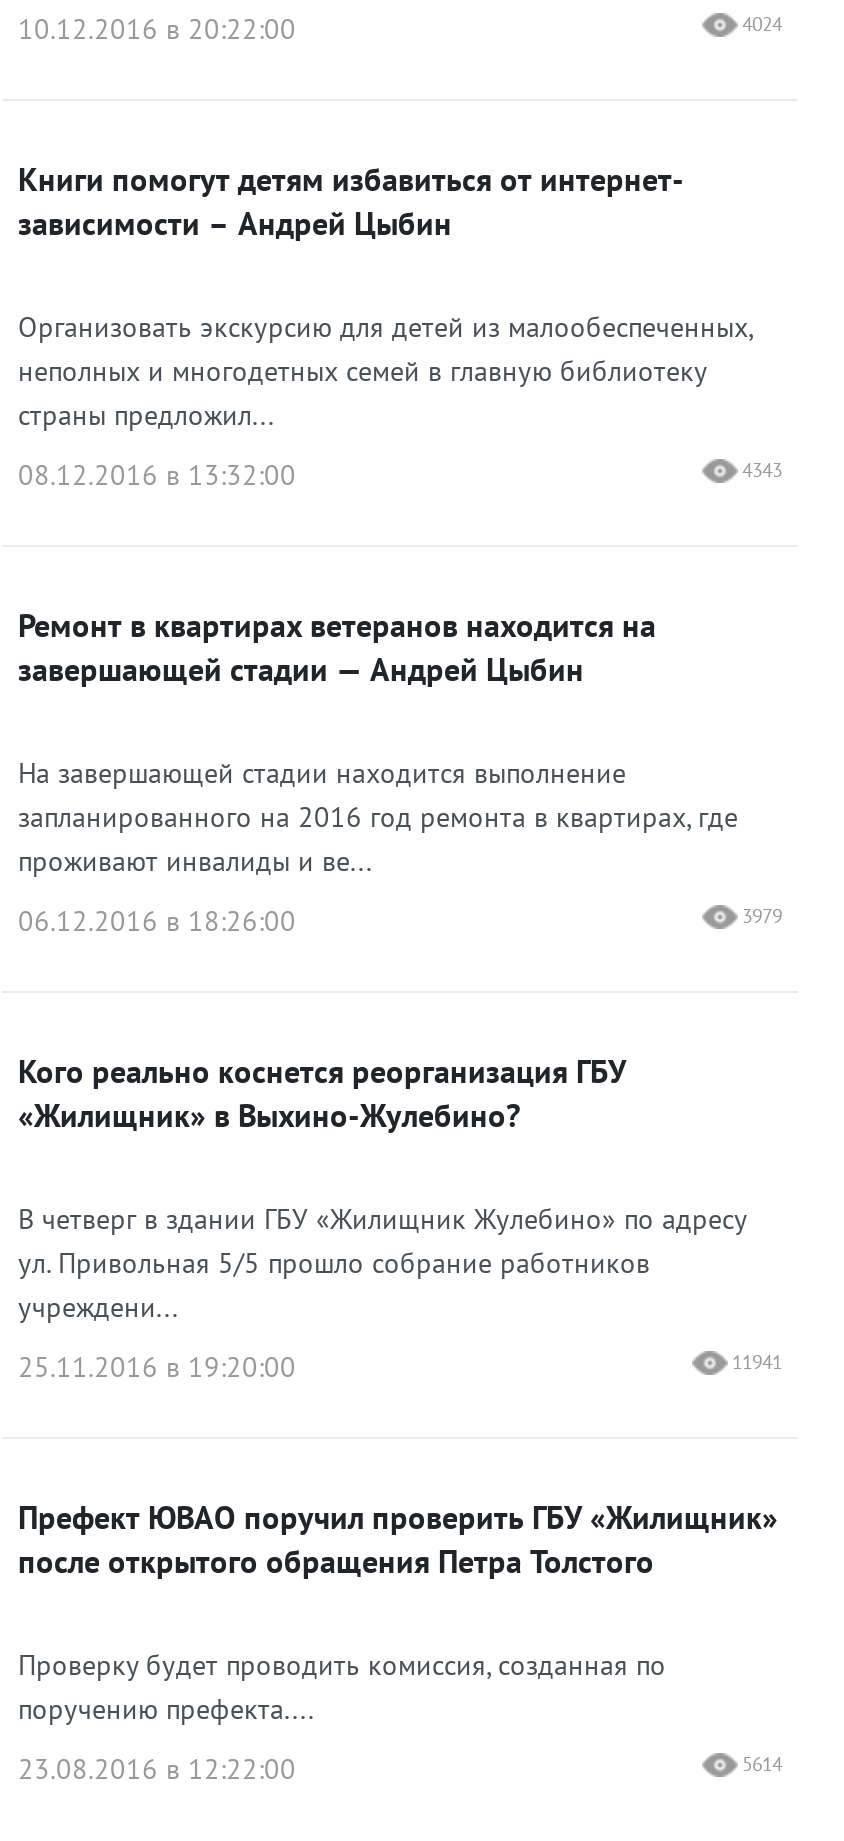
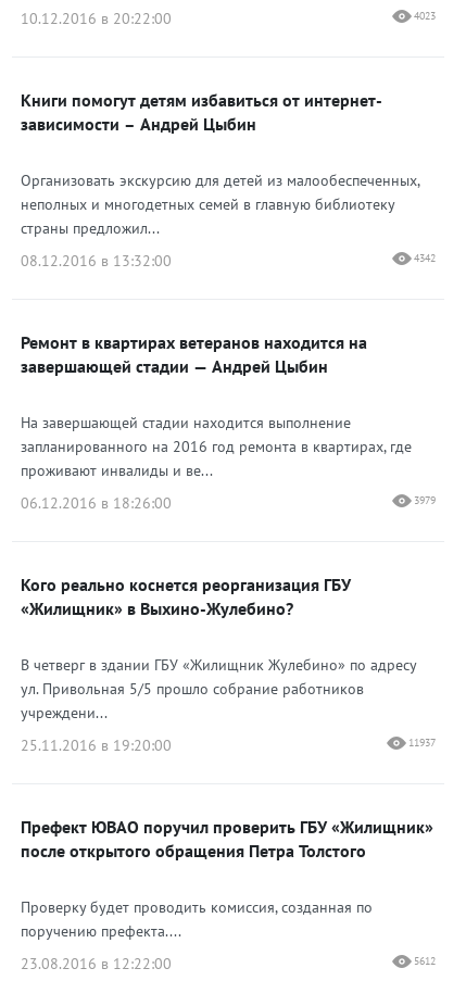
- 4024
+ 4023

- 4343
+ 4342

- 11941
+ 11937

- 5614
+ 5612
